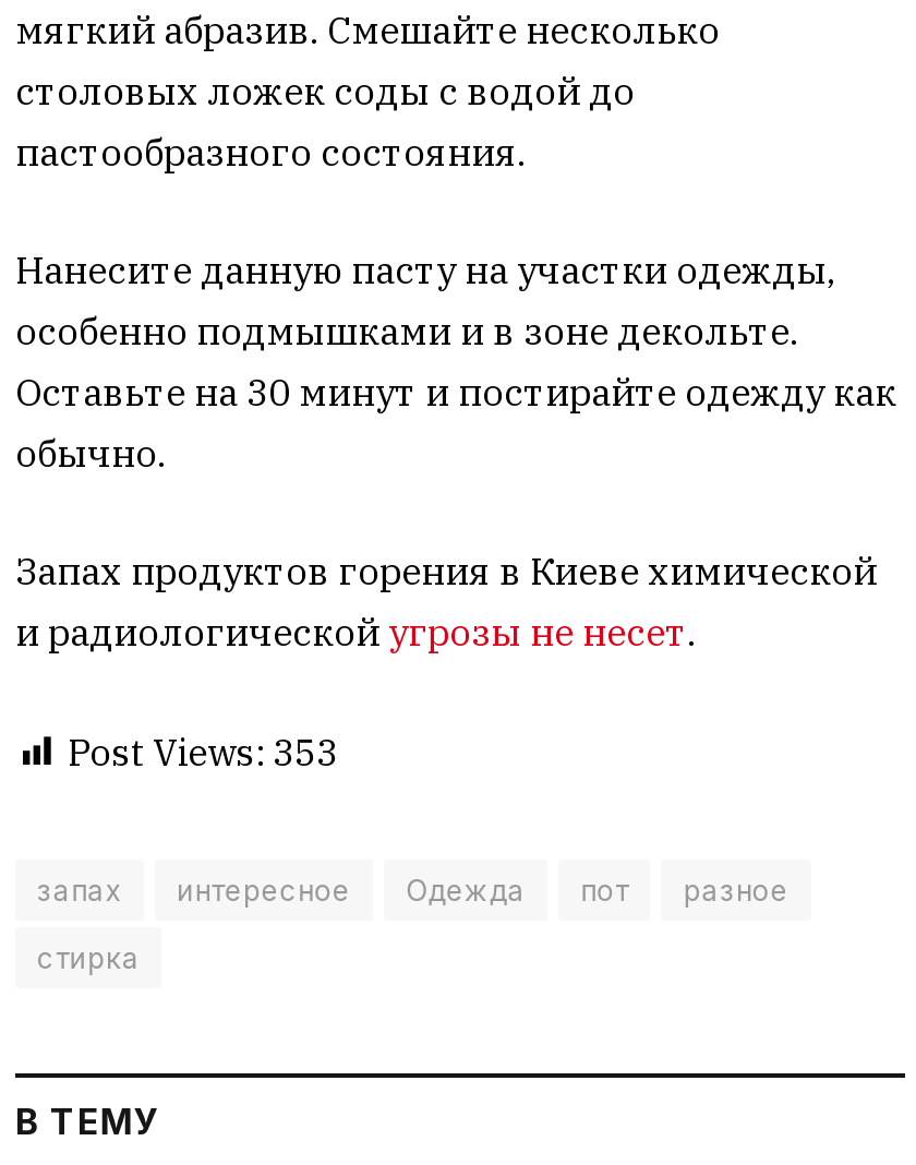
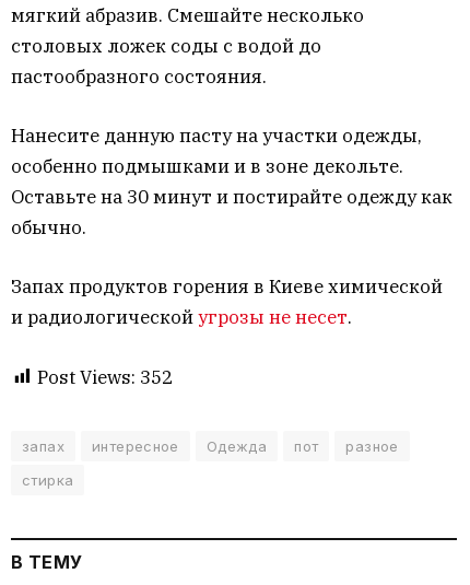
- Post Views: 353
+ Post Views: 352
